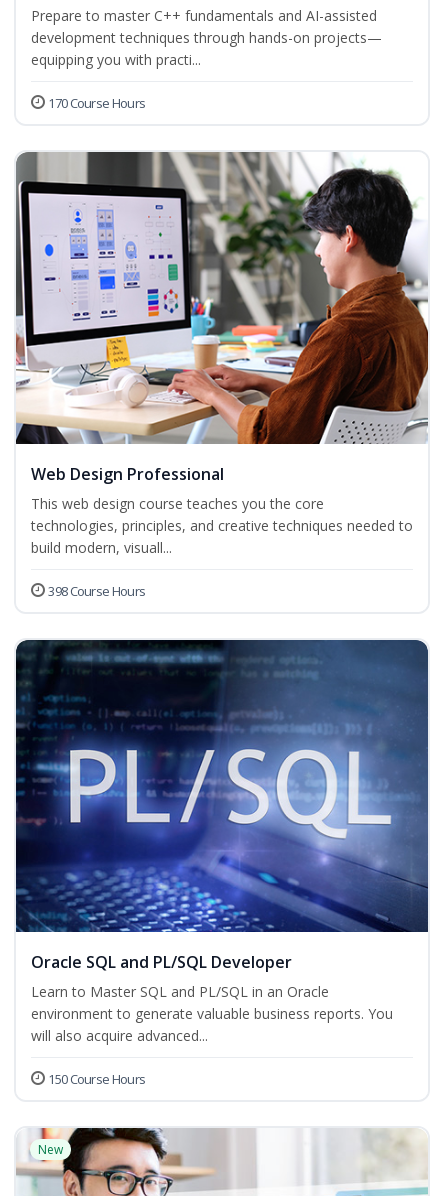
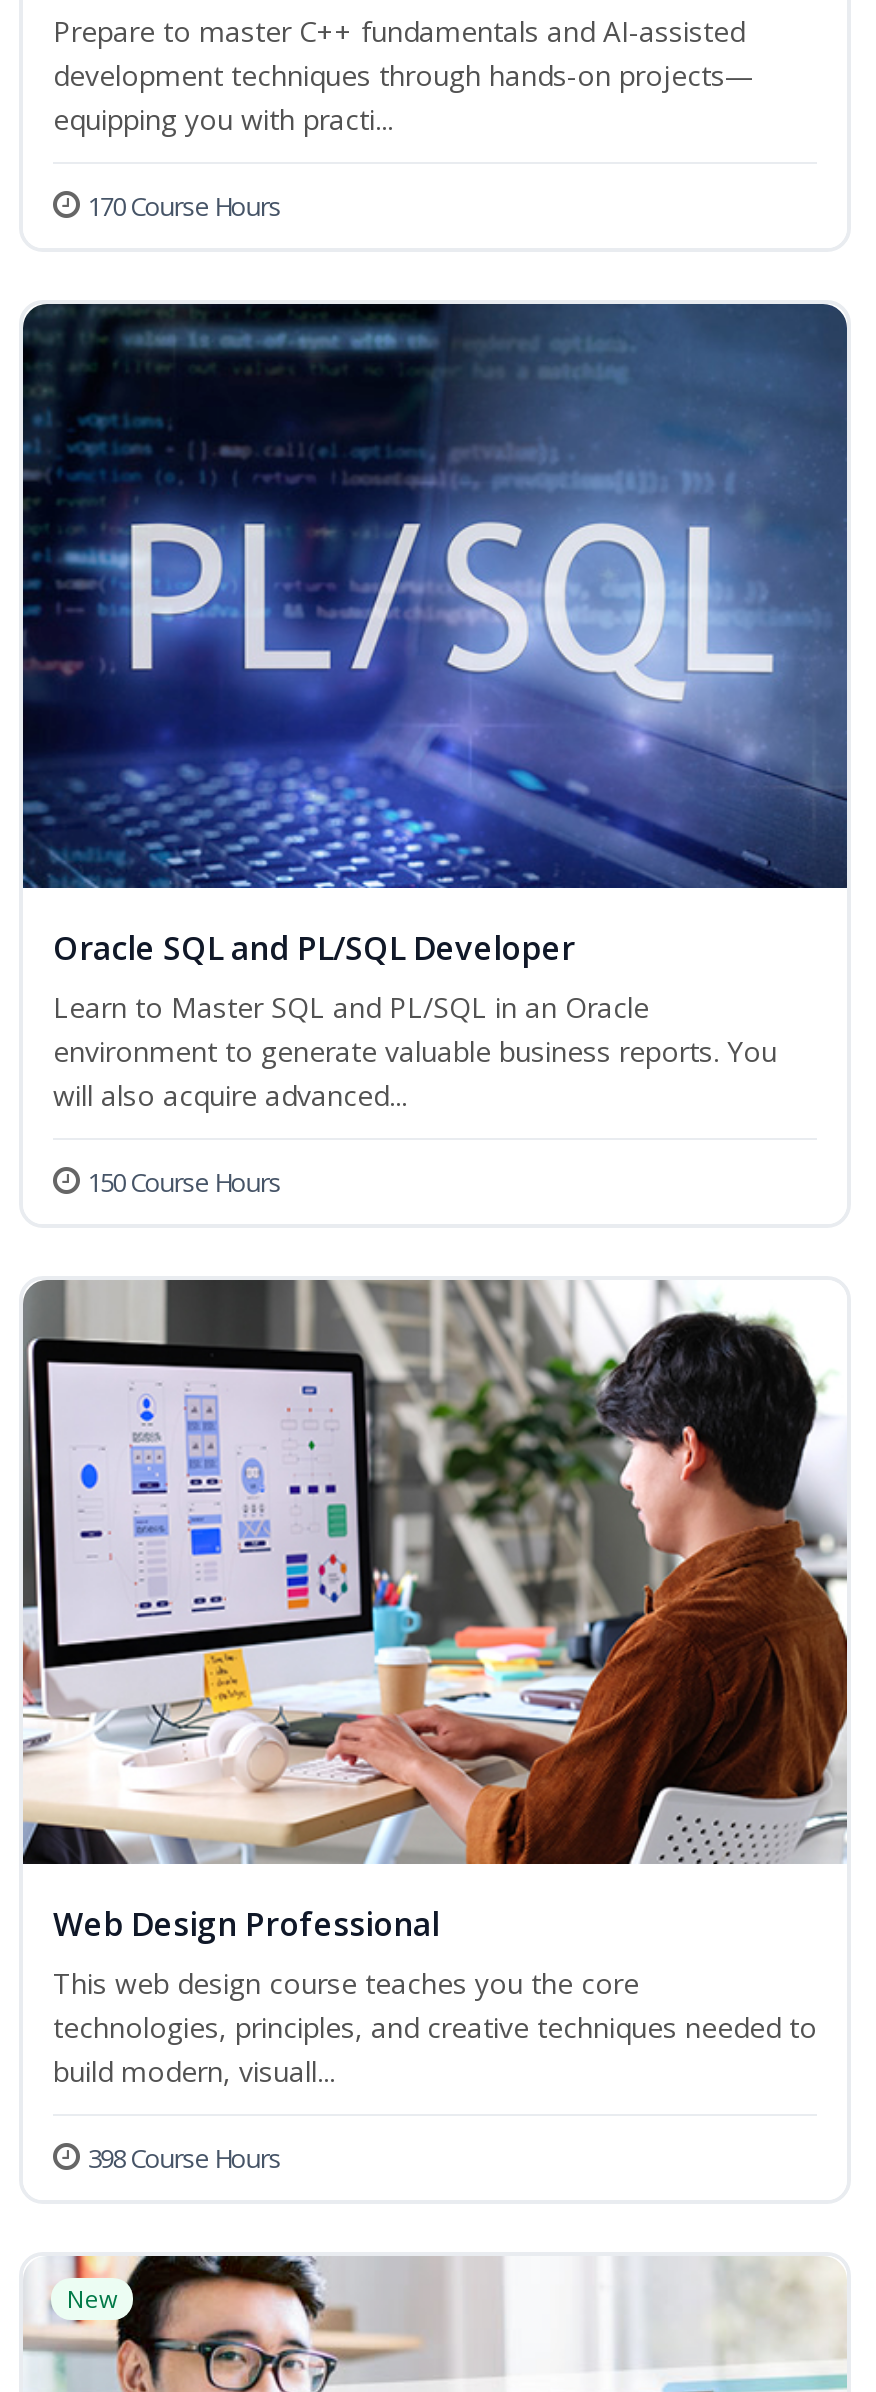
moved down: [image] | Web Design Professional | This web design course teaches you the core | technologies, principles, and creative techniques needed to | build modern, visuall... | 398 Course Hours

moved up: [image] | Oracle SQL and PL/SQL Developer | Learn to Master SQL and PL/SQL in an Oracle | environment to generate valuable business reports. You | will also acquire advanced... | 150 Course Hours
